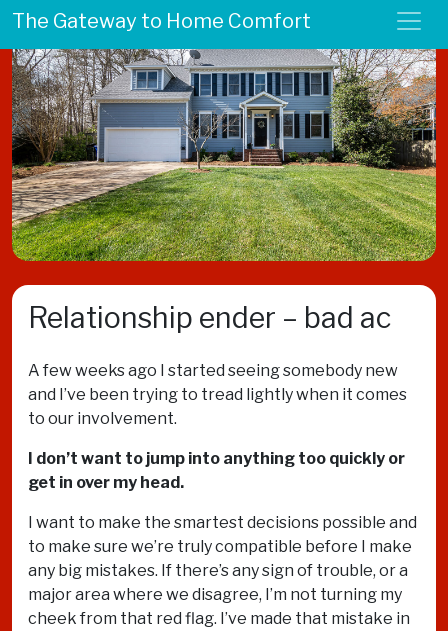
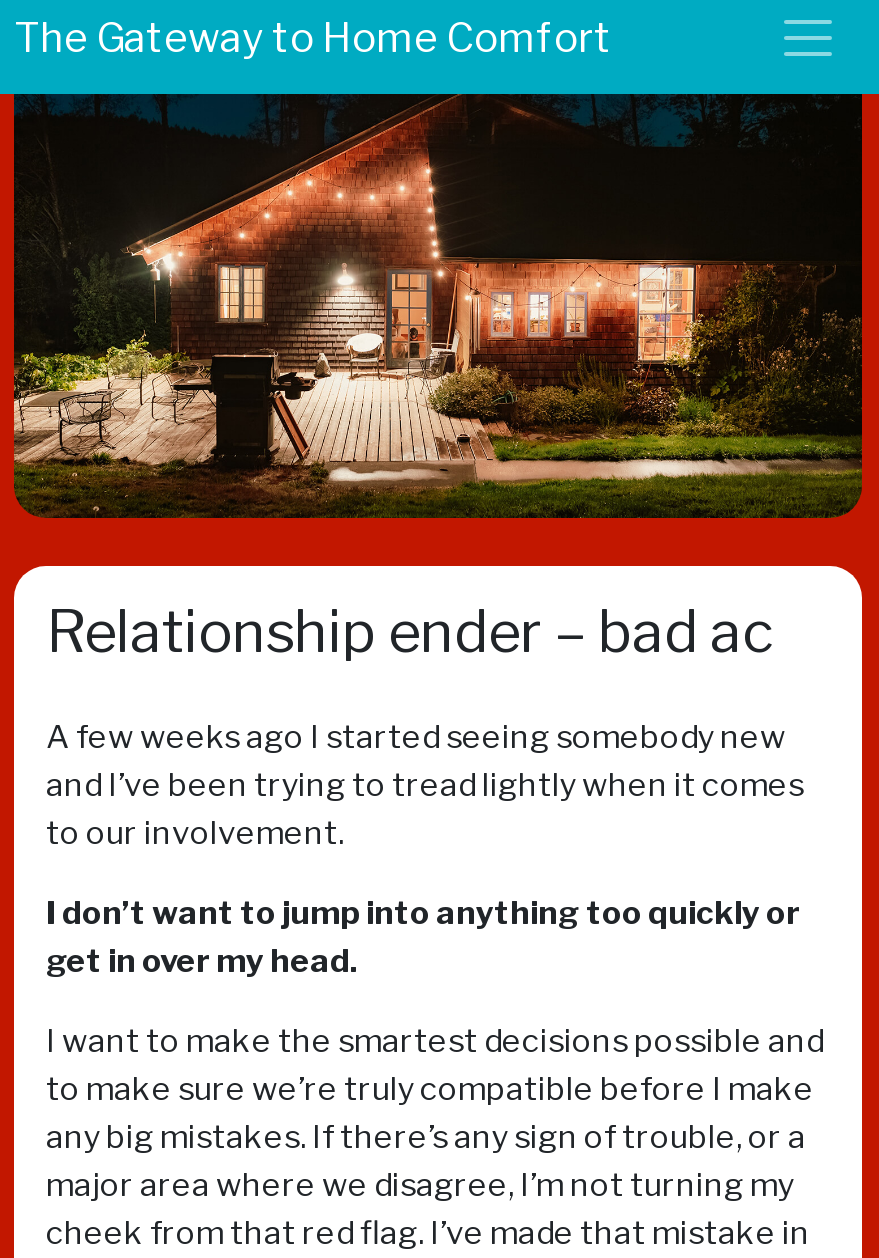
- [image]
+ [image]
